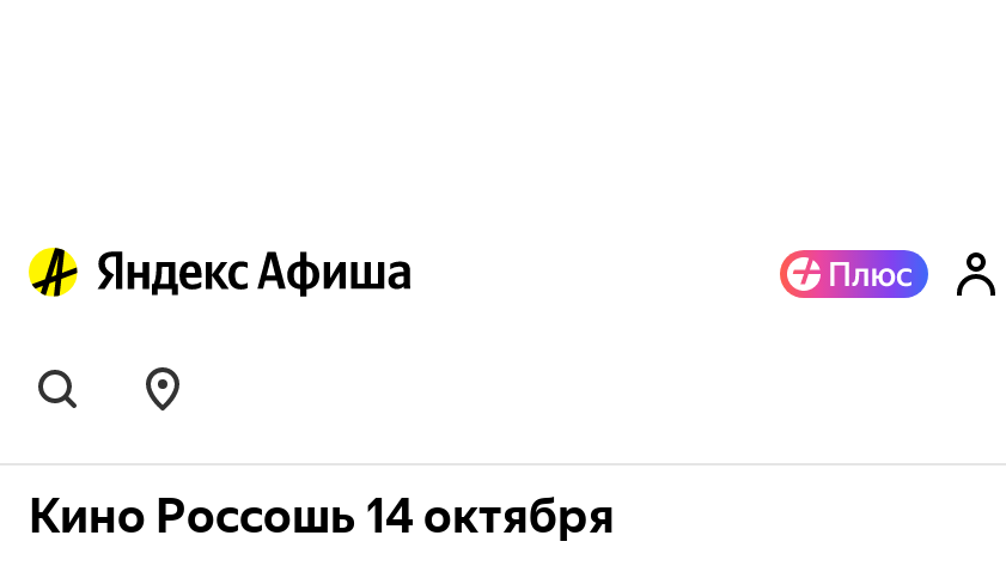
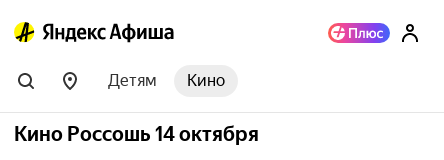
+ Детям
+ Кино
